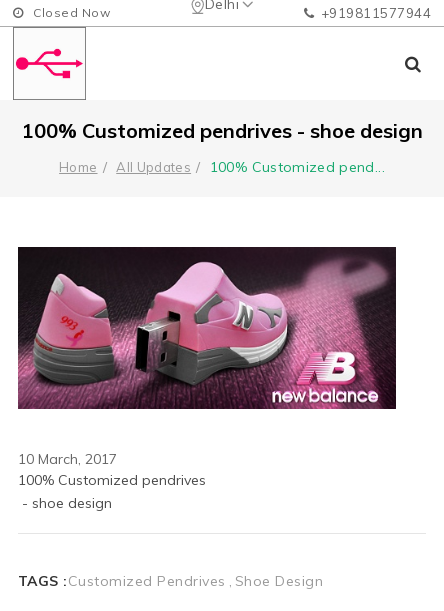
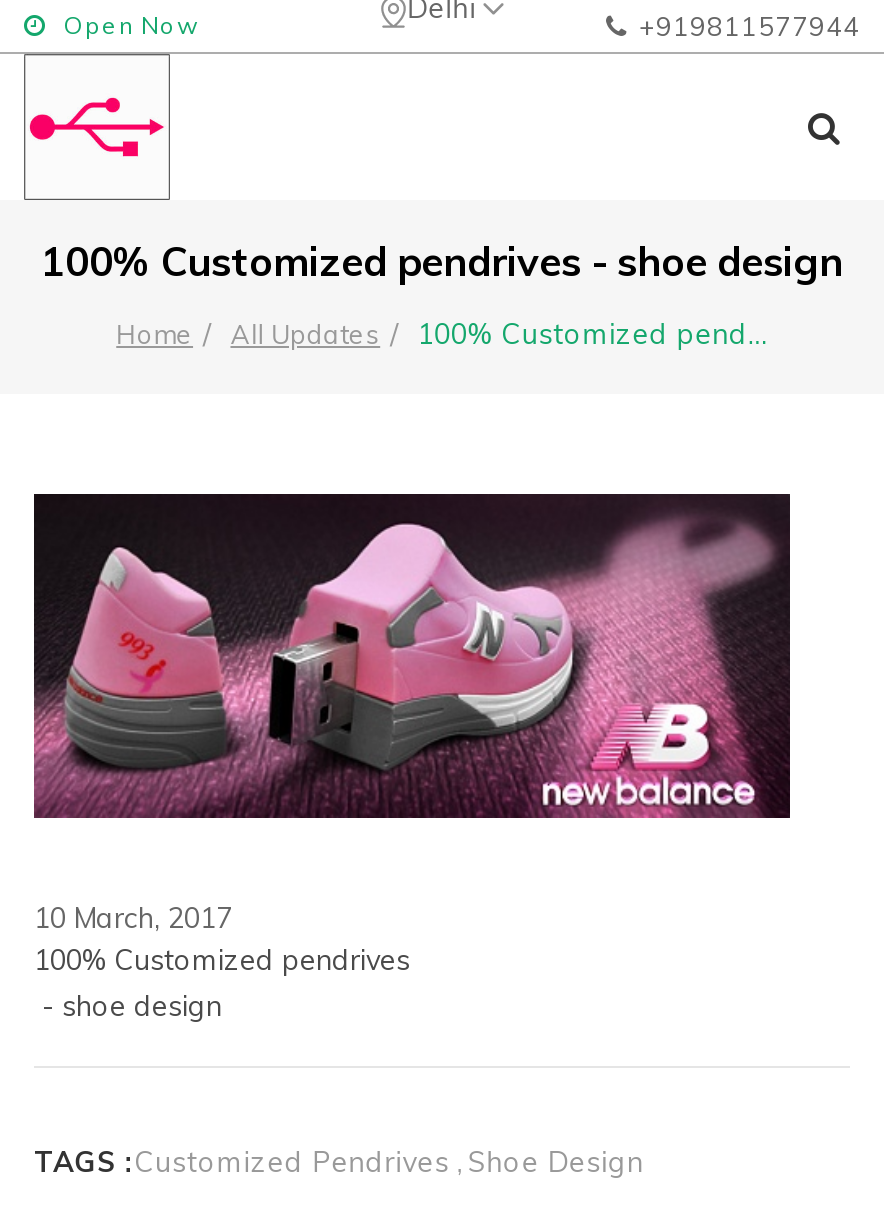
- Closed Now
+ Open Now
